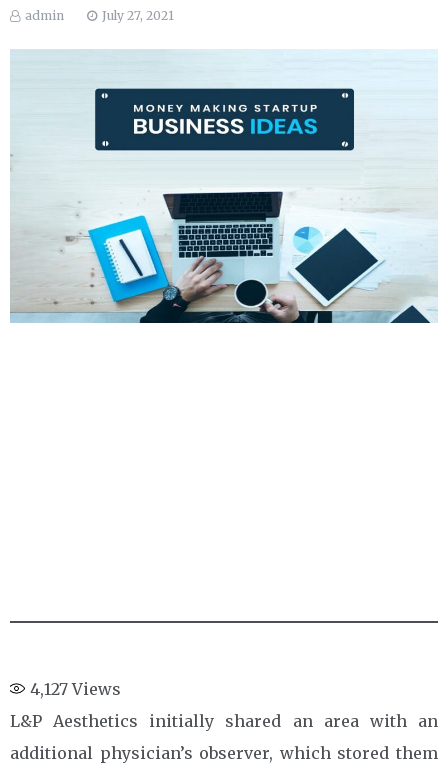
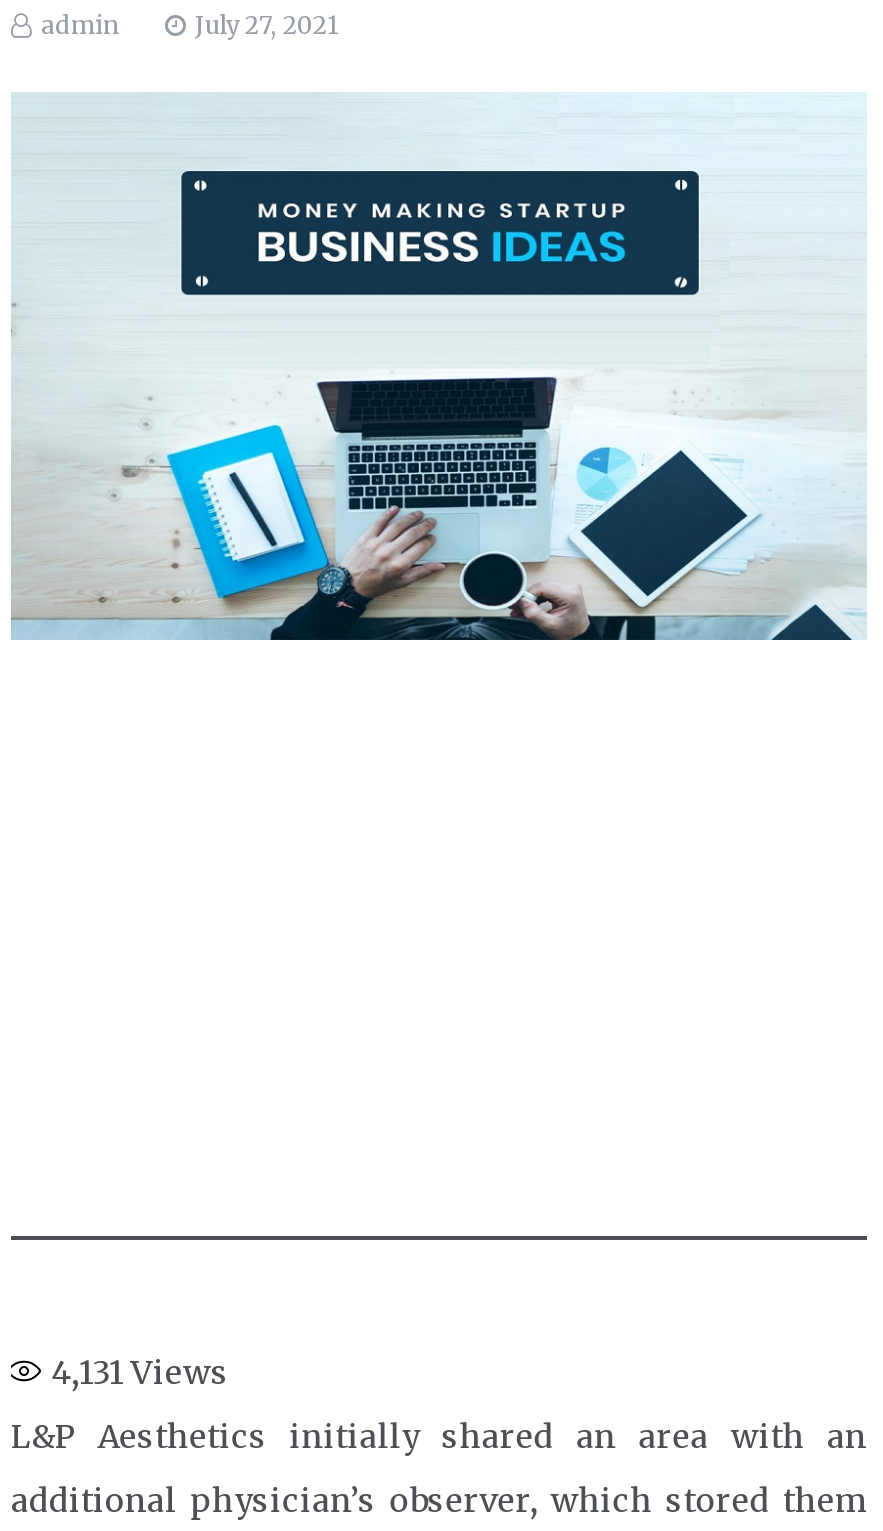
- 4,127 Views
+ 4,131 Views
